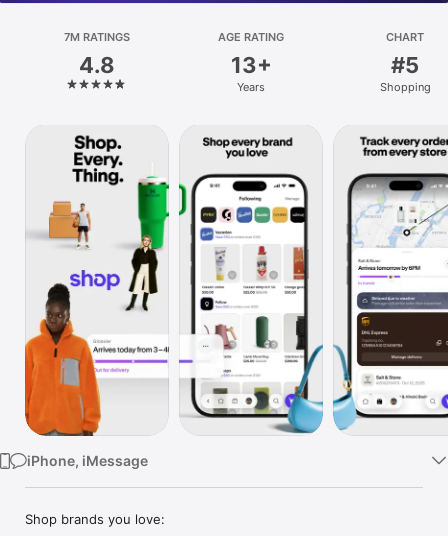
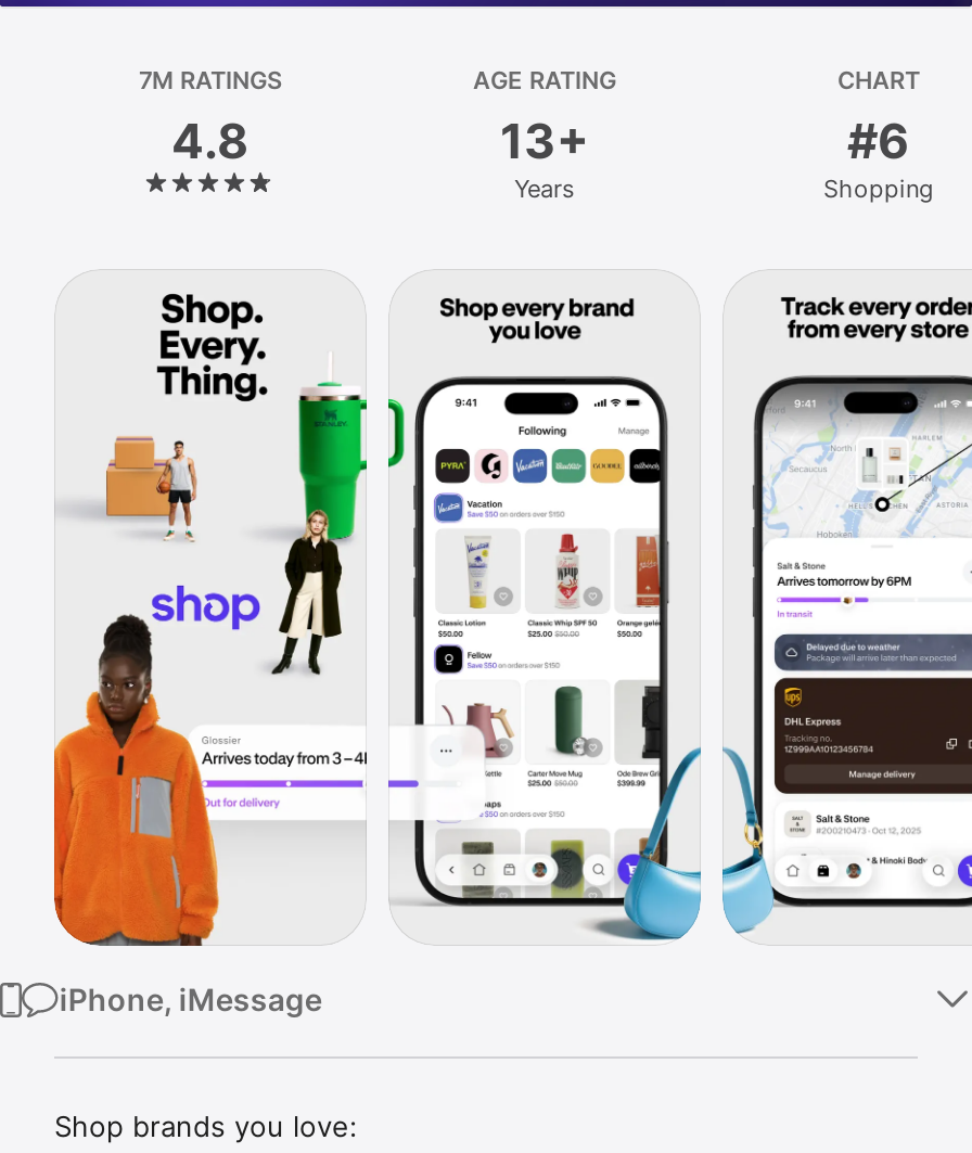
- #5
+ #6
